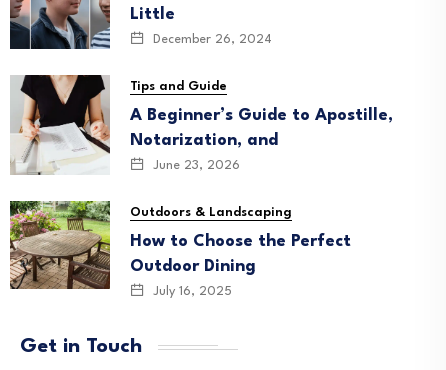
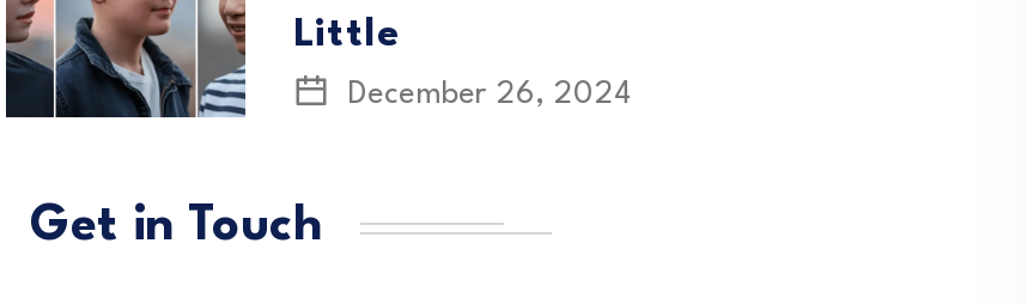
- [image]
- Tips and Guide
- A Beginner’s Guide to Apostille,
- Notarization, and
- June 23, 2026

- [image]
- Outdoors & Landscaping
- How to Choose the Perfect
- Outdoor Dining
- July 16, 2025
